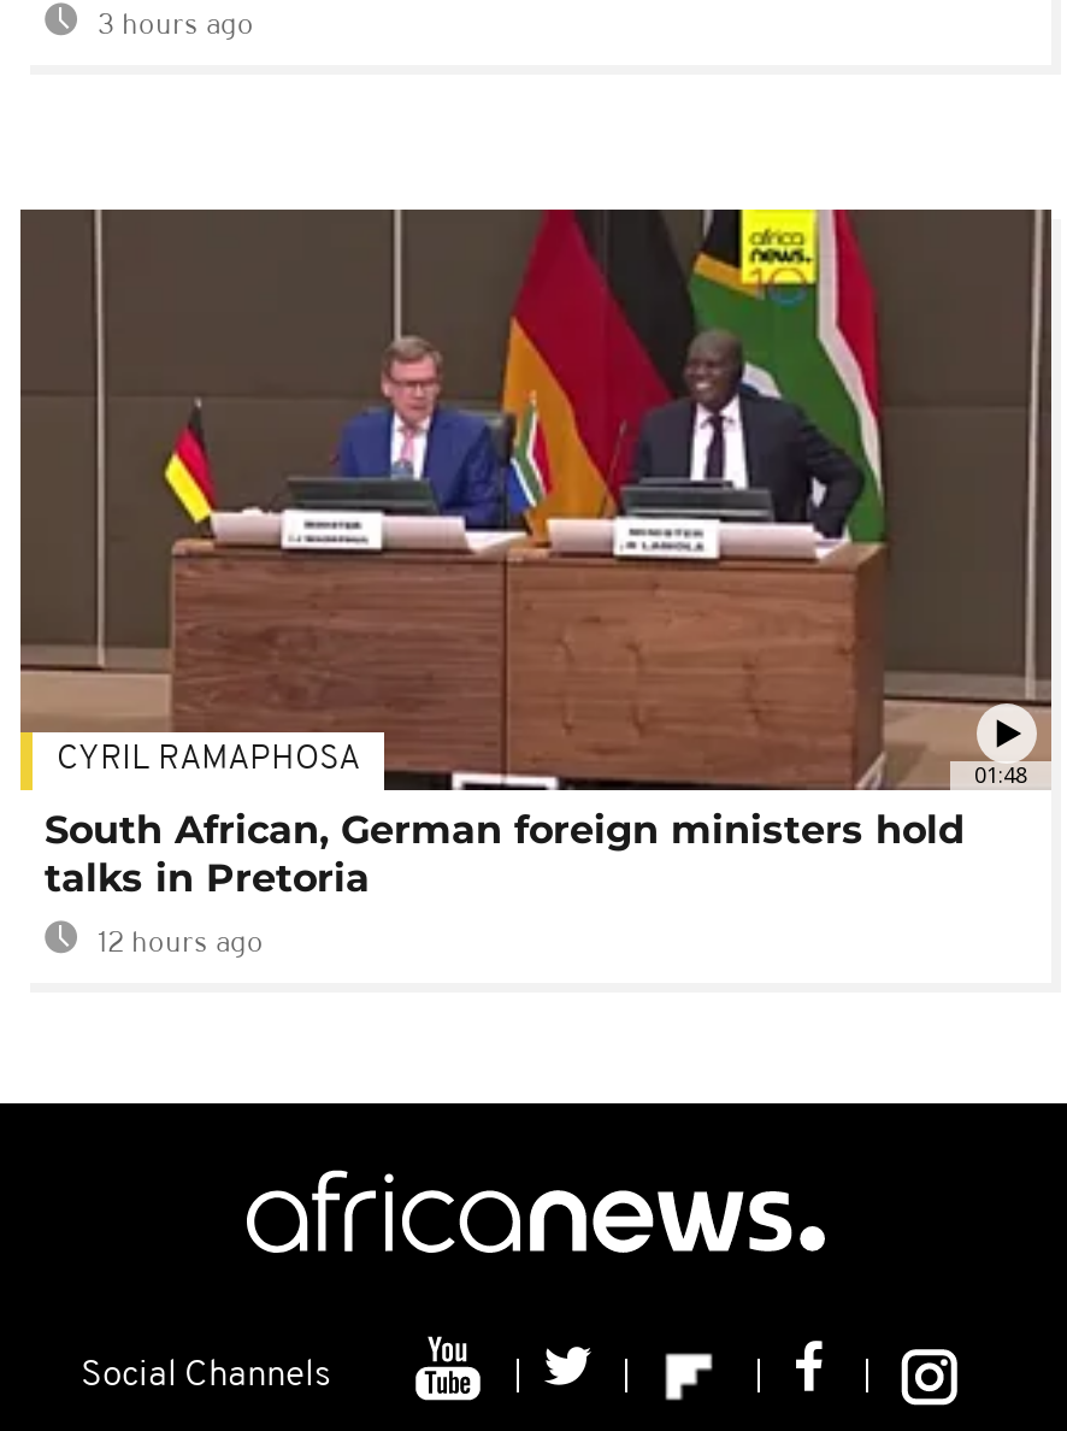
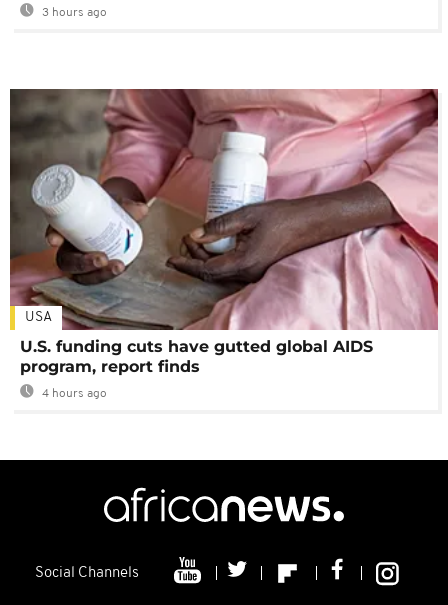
- [image]
- 01:48
- CYRIL RAMAPHOSA
+ [image]
+ USA

- South African, German foreign ministers hold
- talks in Pretoria
+ U.S. funding cuts have gutted global AIDS
+ program, report finds

- 12 hours ago
+ 4 hours ago
